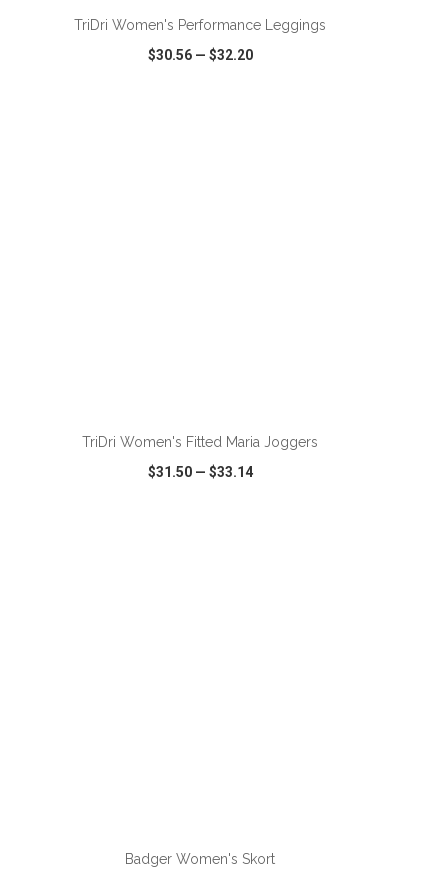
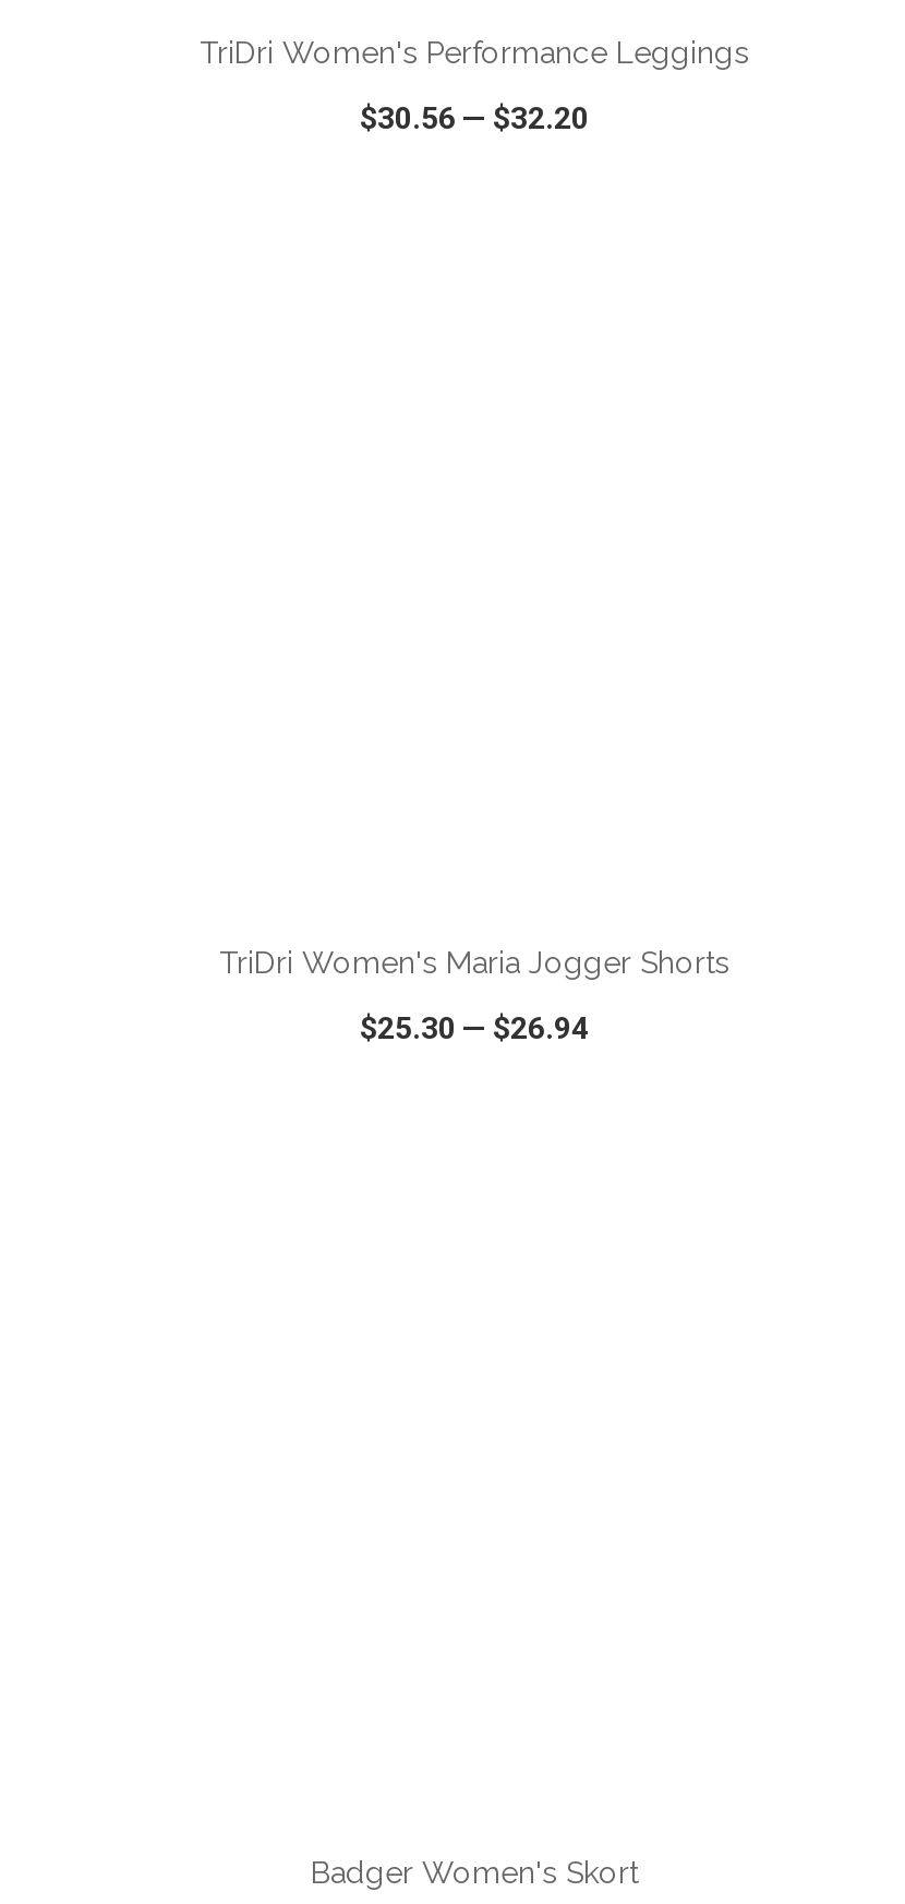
- TriDri Women's Fitted Maria Joggers
+ TriDri Women's Maria Jogger Shorts

- $31.50 — $33.14
+ $25.30 — $26.94
